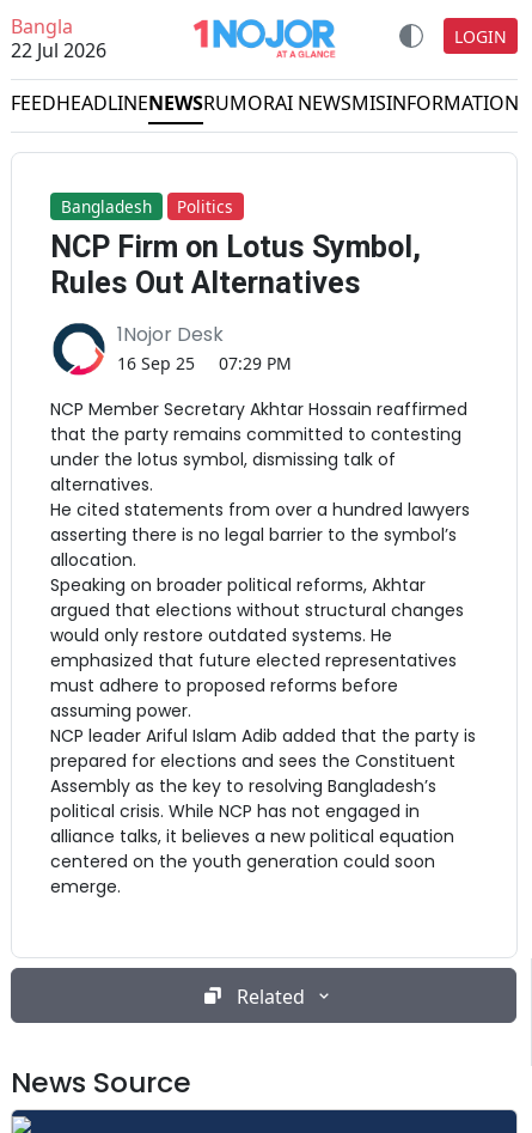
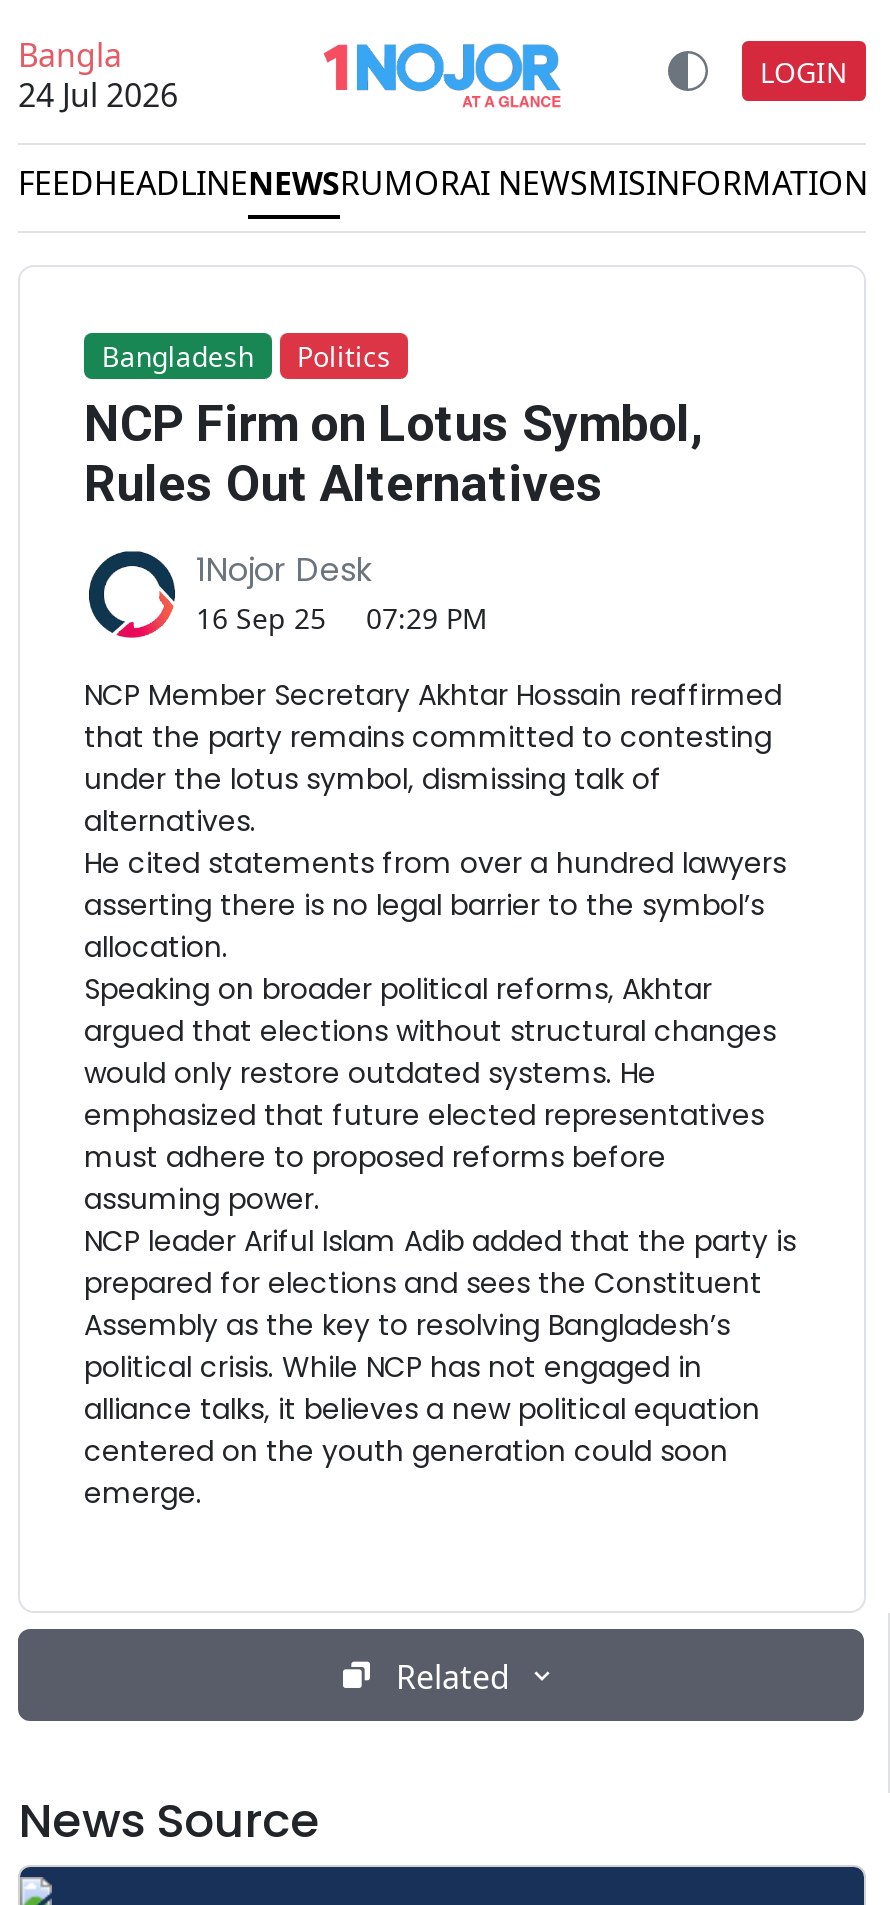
- 22 Jul 2026
+ 24 Jul 2026
